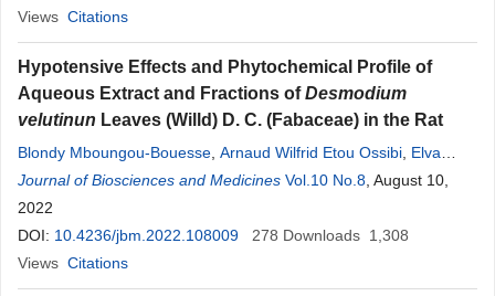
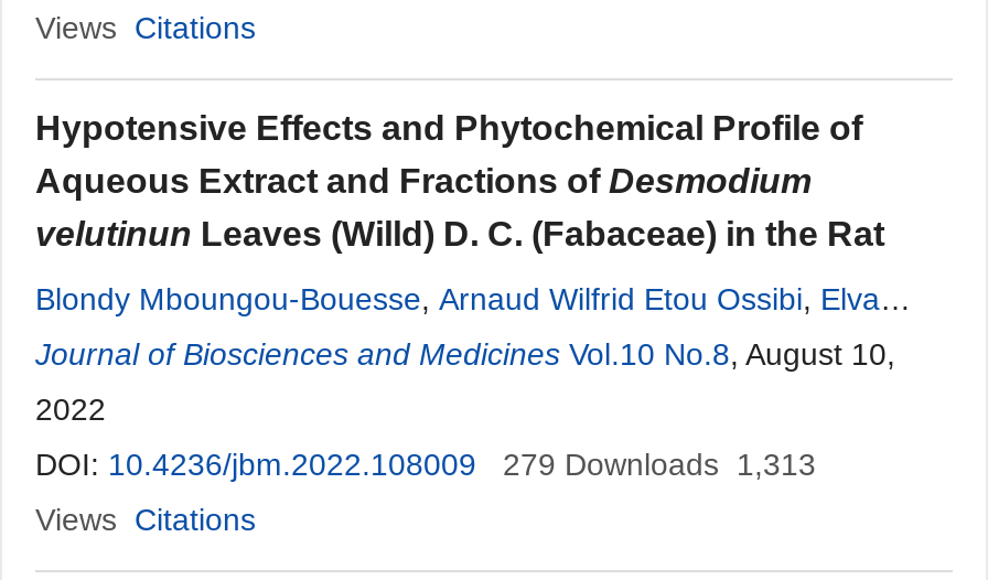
- 278 Downloads 1,308
+ 279 Downloads 1,313
